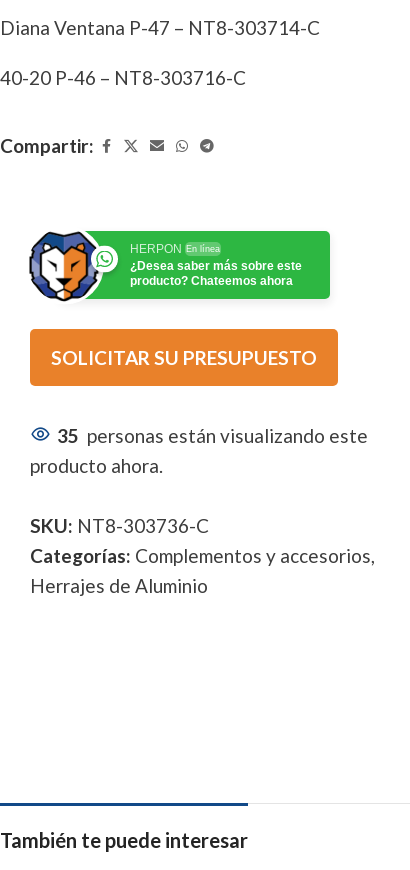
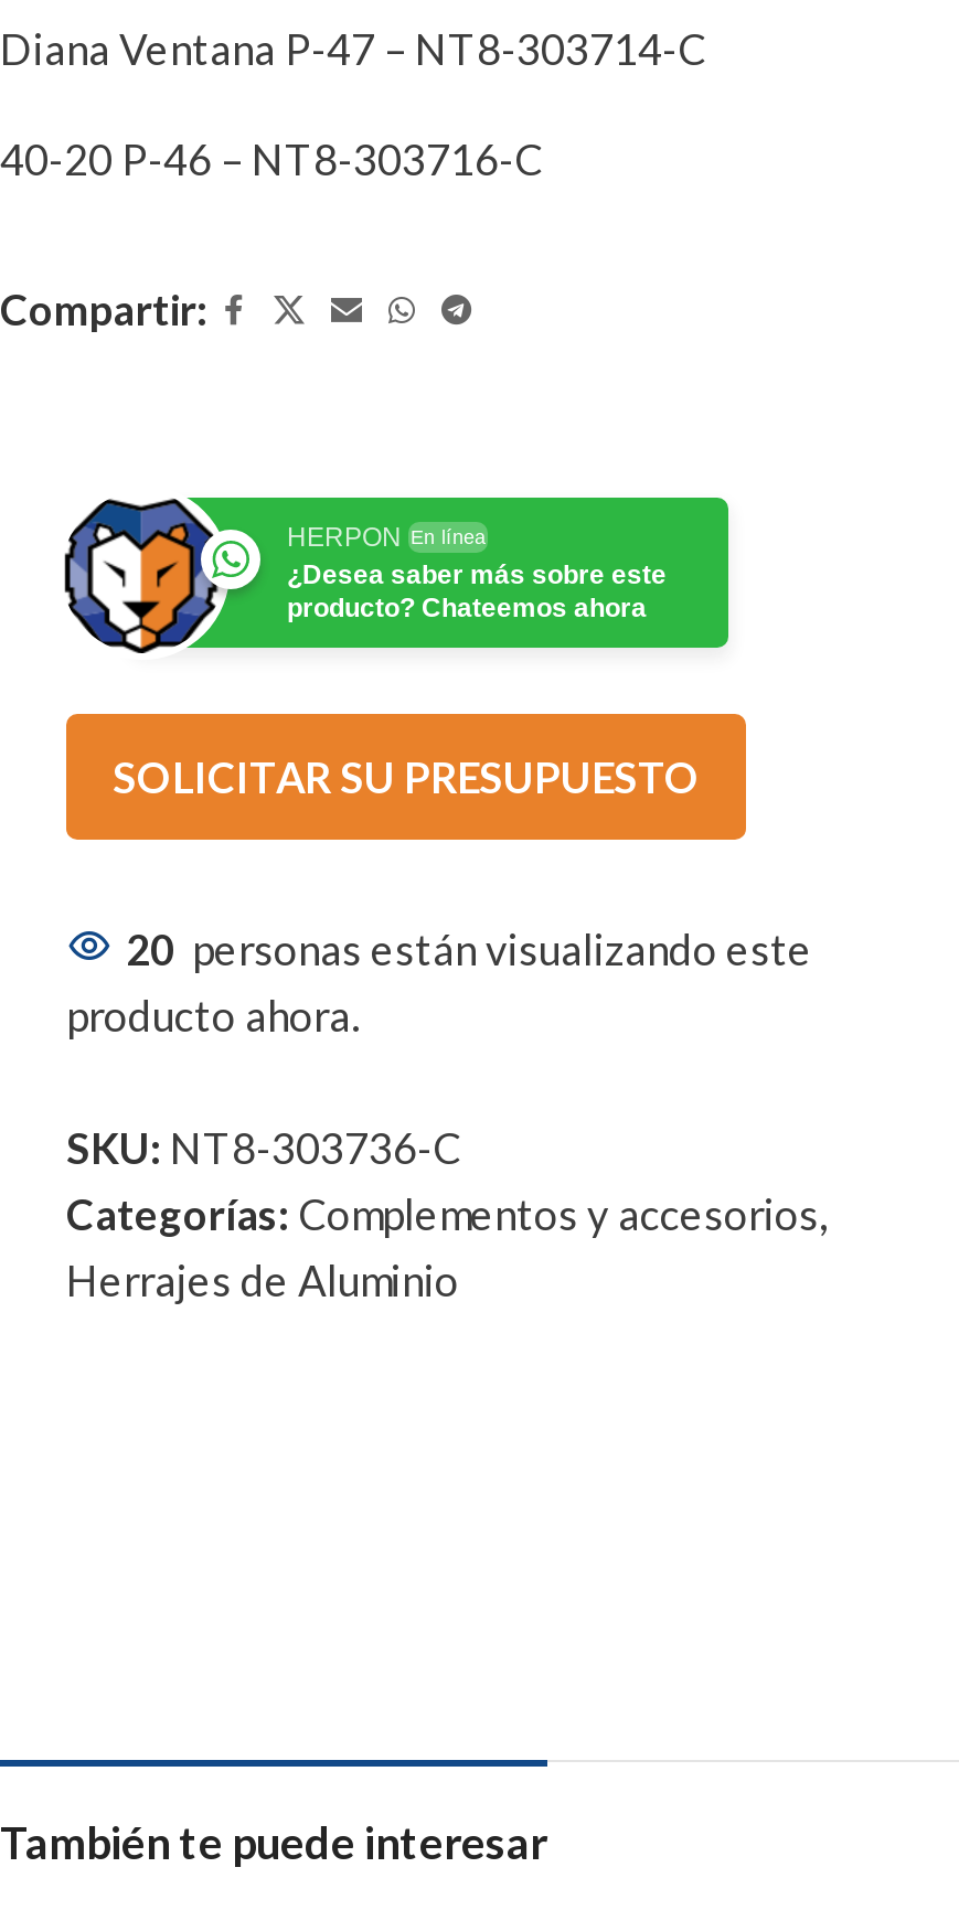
- 35 personas están visualizando este
+ 20 personas están visualizando este
